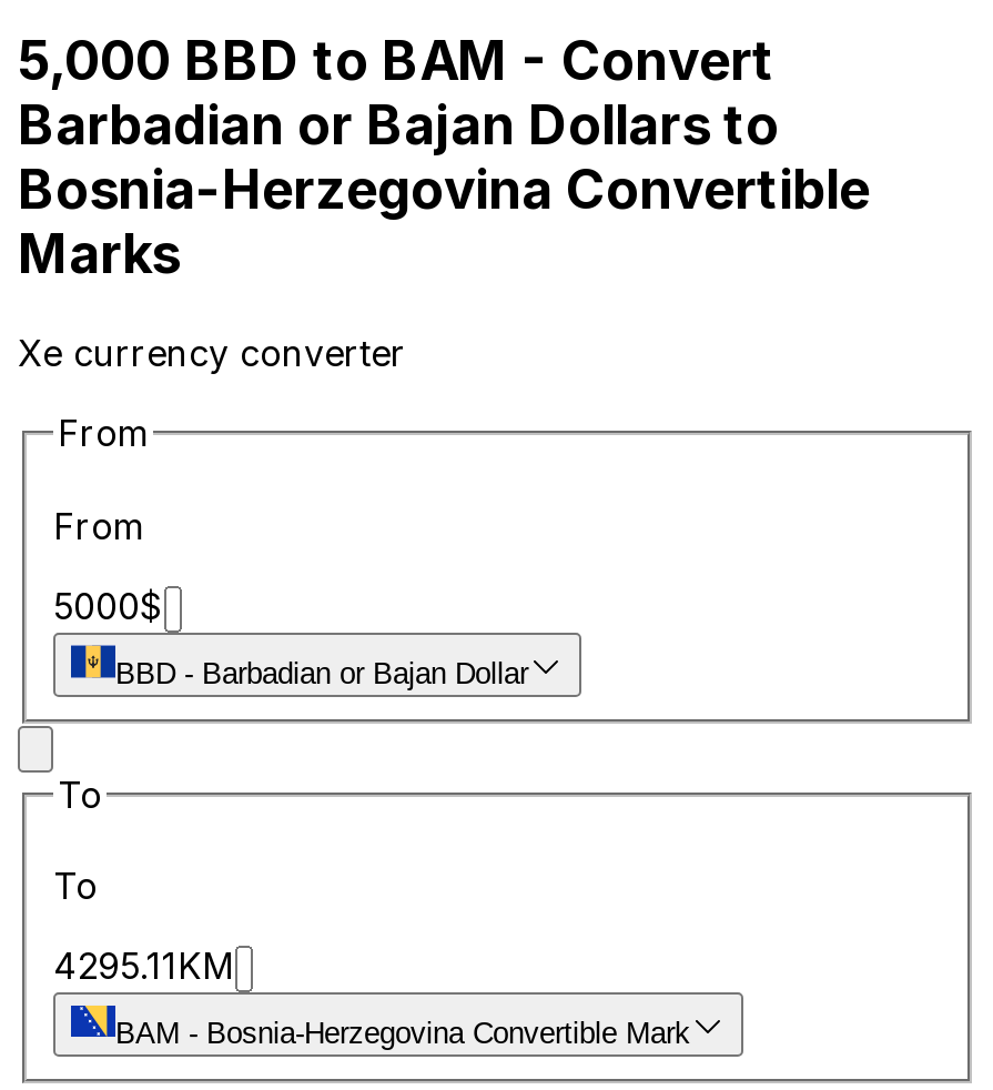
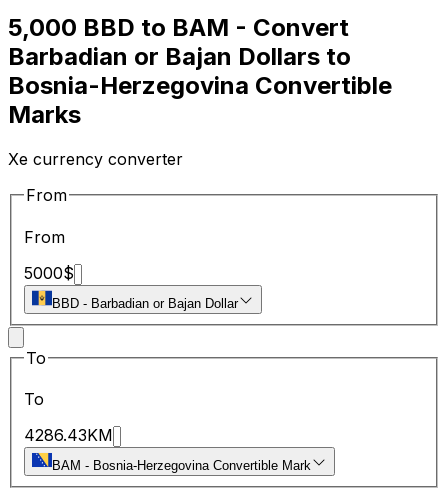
- 4295.11 KM
+ 4286.43 KM
